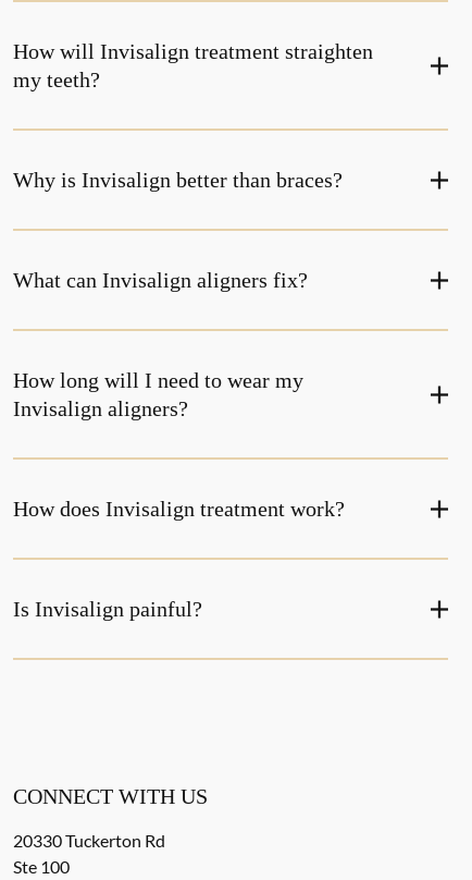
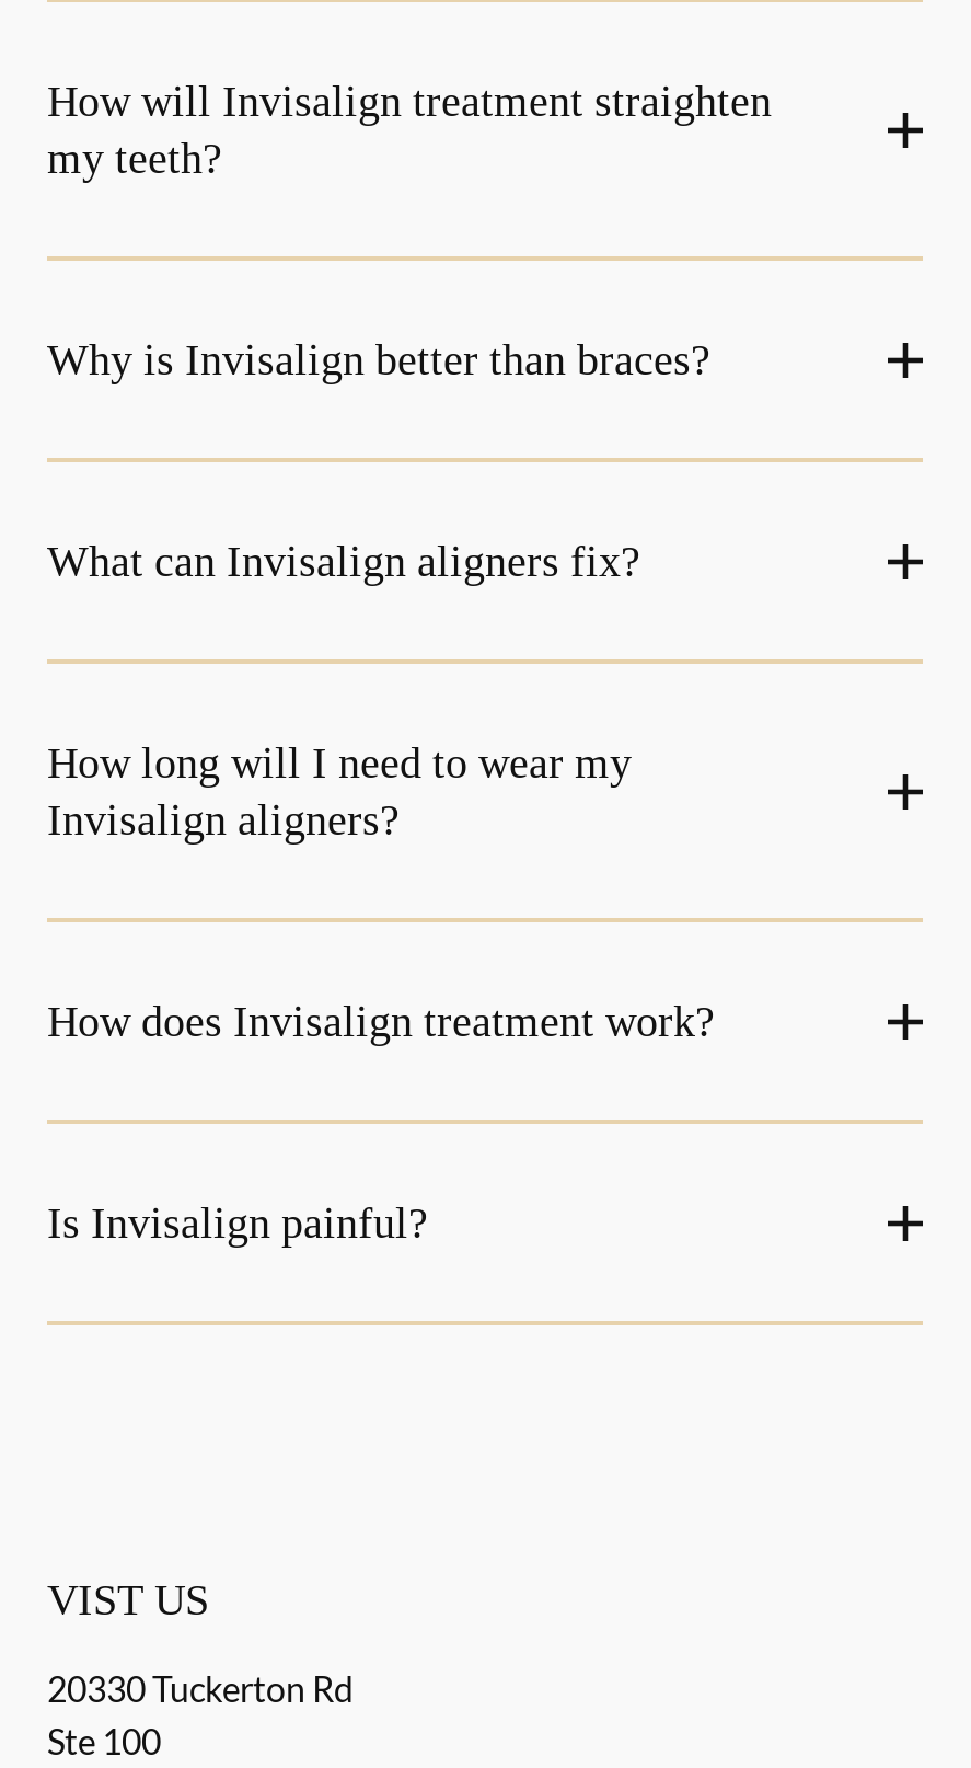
- CONNECT WITH US
+ VIST US
